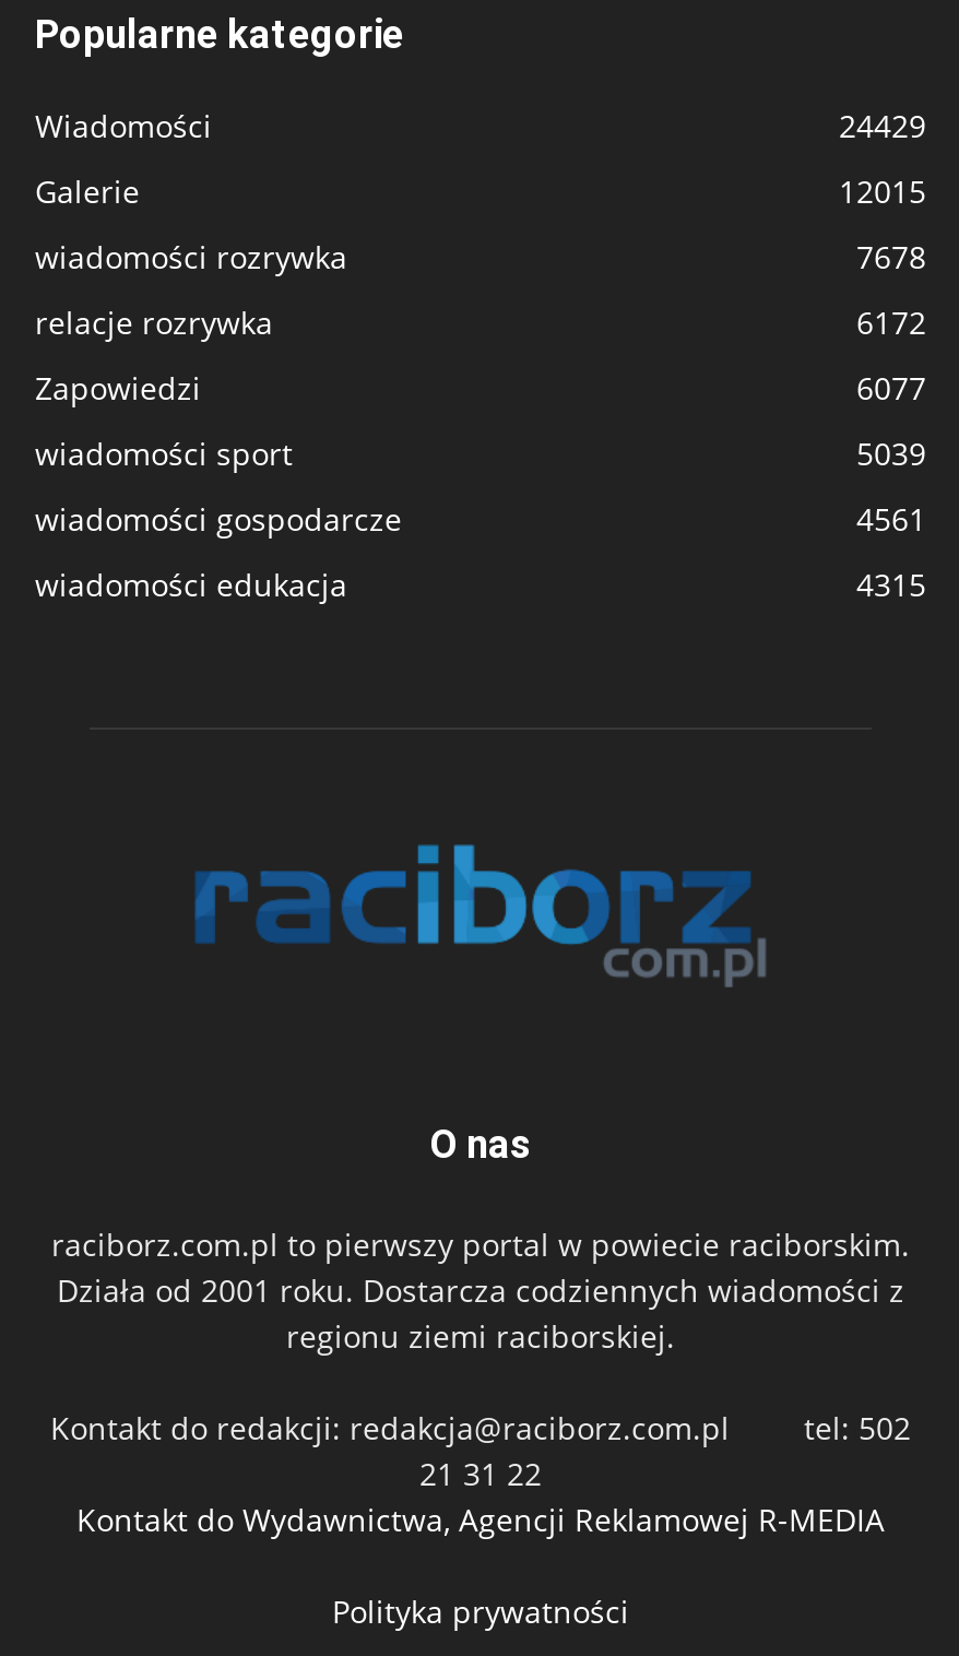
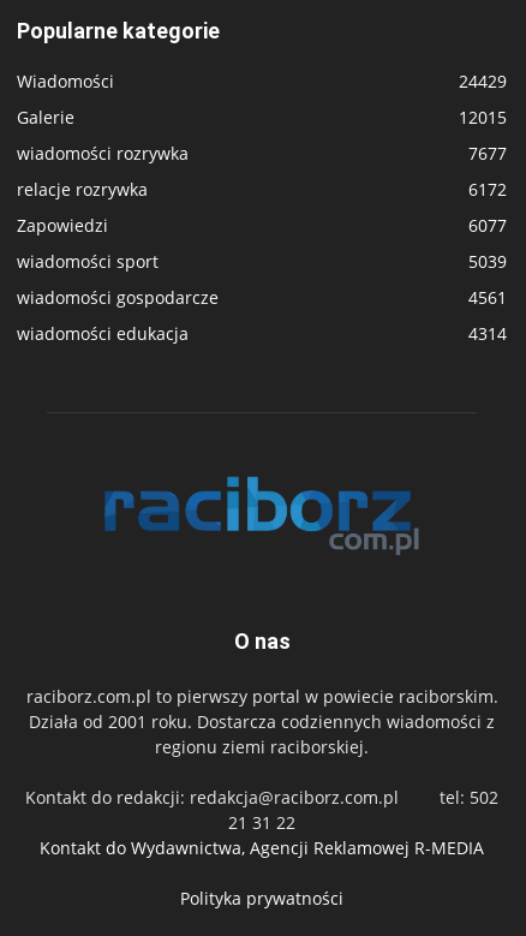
- 7678
+ 7677

- 4315
+ 4314
